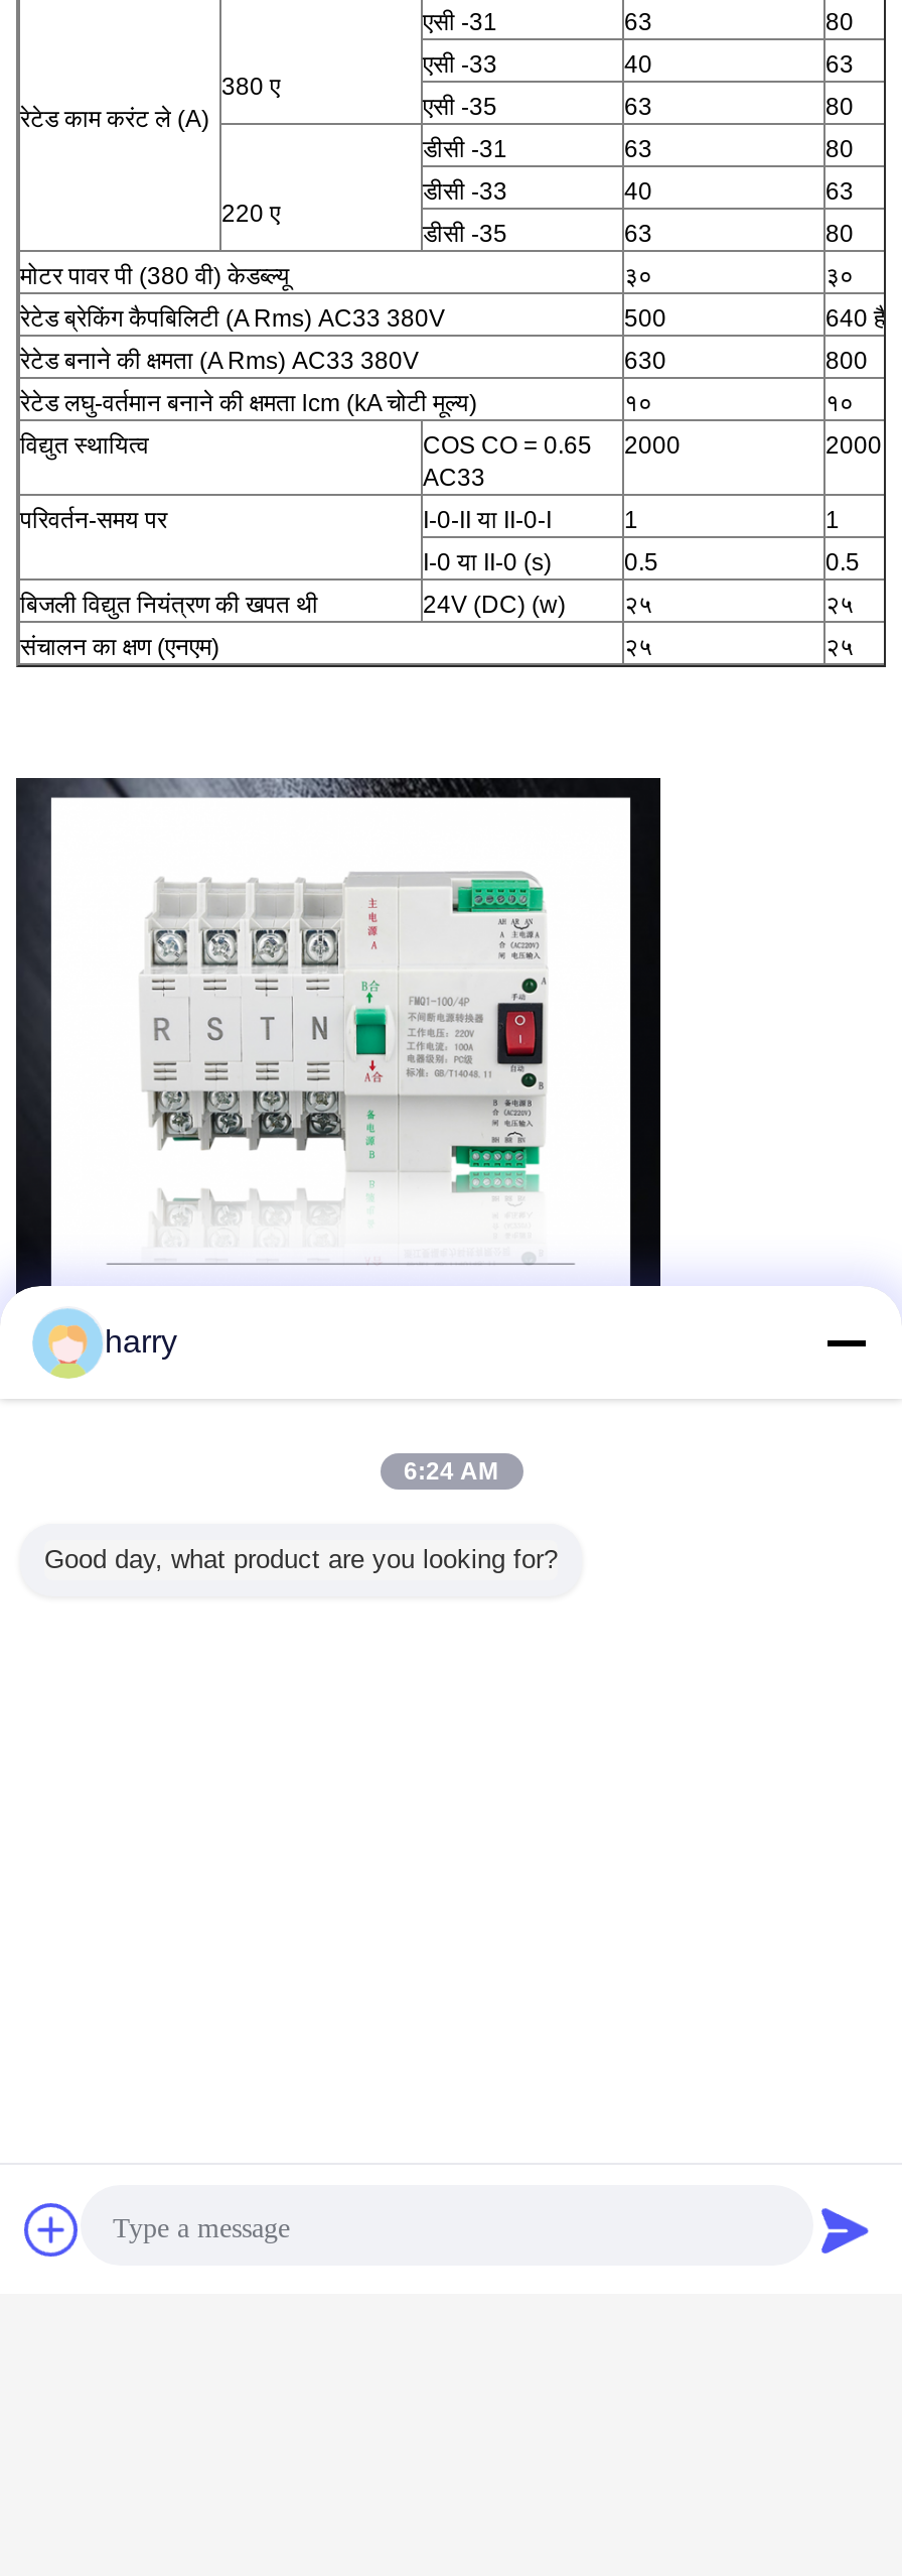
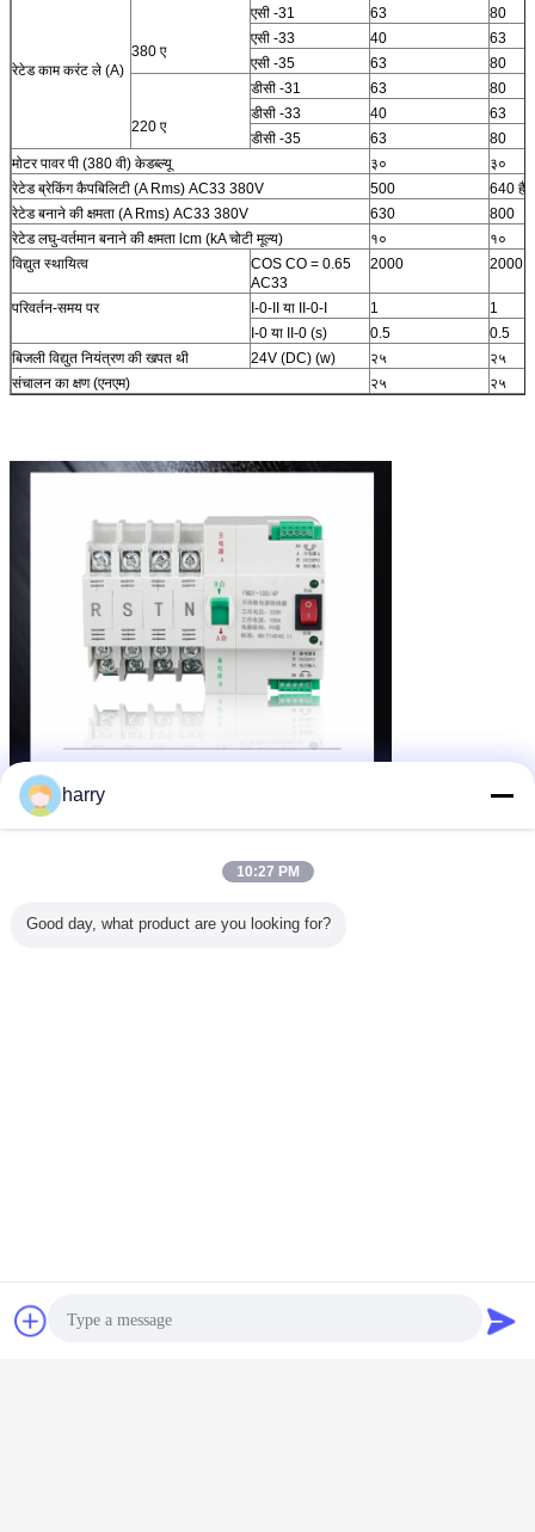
- 6:24 AM
+ 10:27 PM
